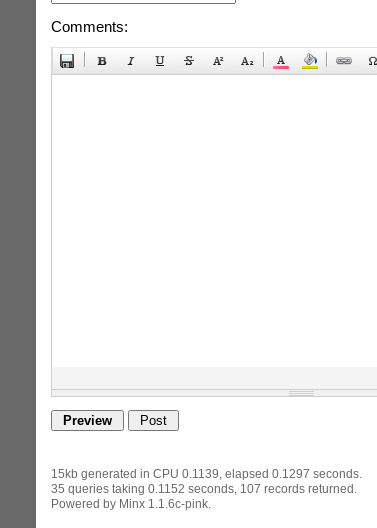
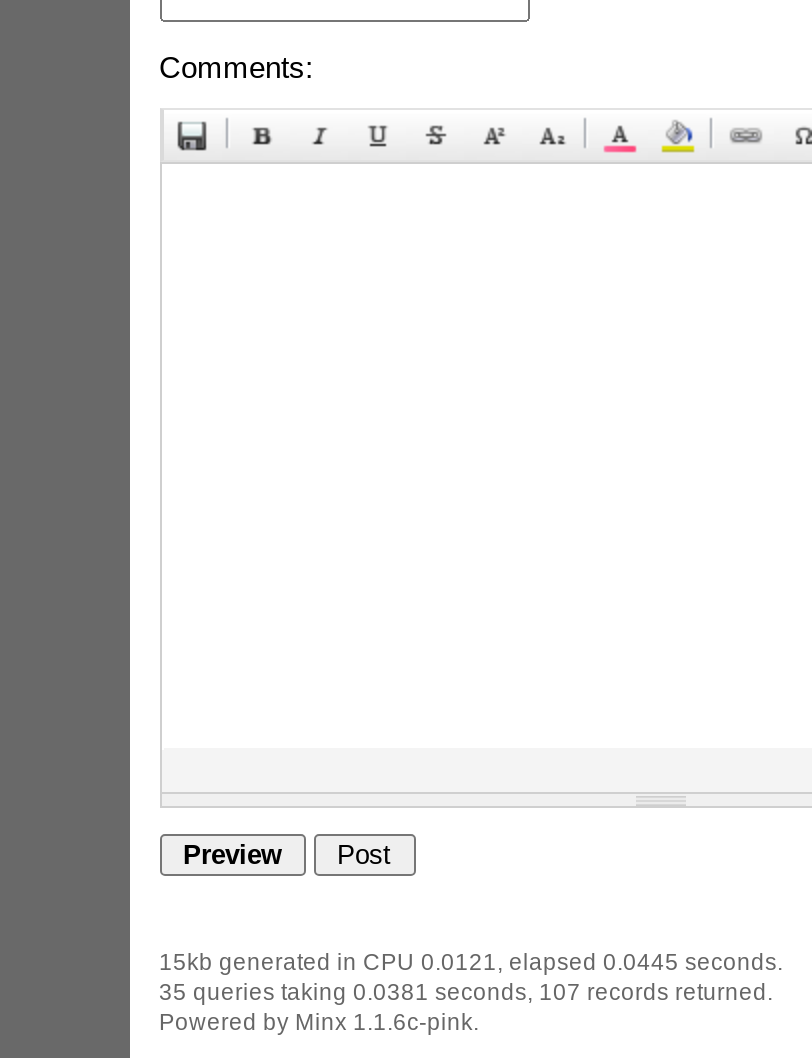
- 15kb generated in CPU 0.1139, elapsed 0.1297 seconds.
+ 15kb generated in CPU 0.0121, elapsed 0.0445 seconds.

- 35 queries taking 0.1152 seconds, 107 records returned.
+ 35 queries taking 0.0381 seconds, 107 records returned.
